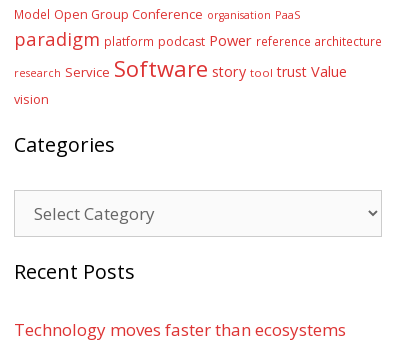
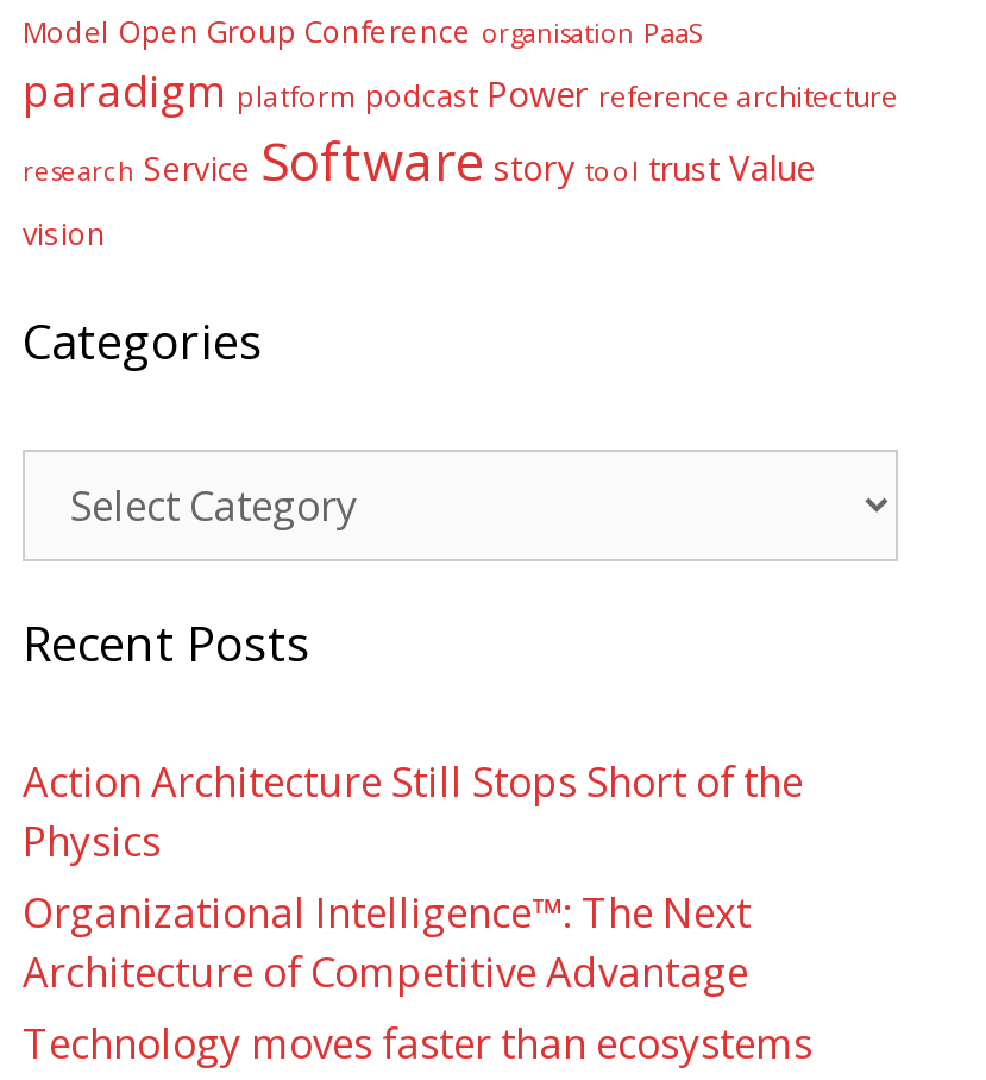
+ Action Architecture Still Stops Short of the
+ Physics
+ Organizational Intelligence™: The Next
+ Architecture of Competitive Advantage
